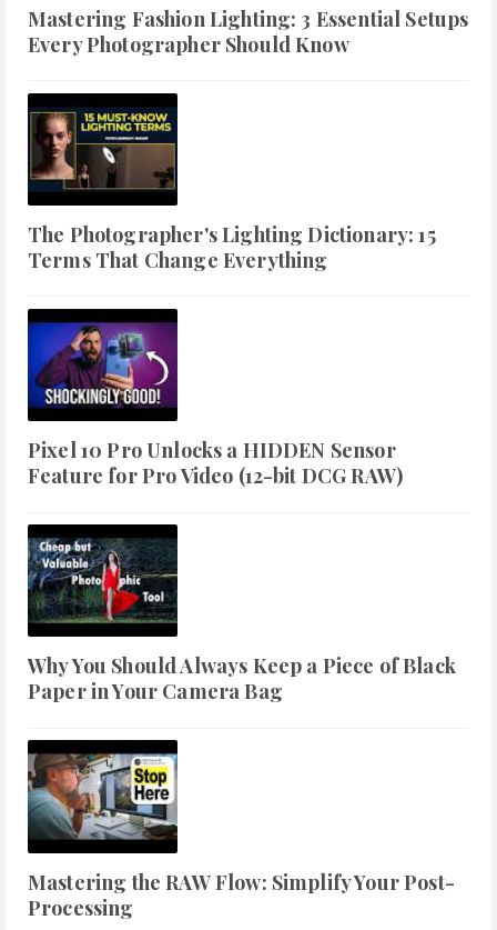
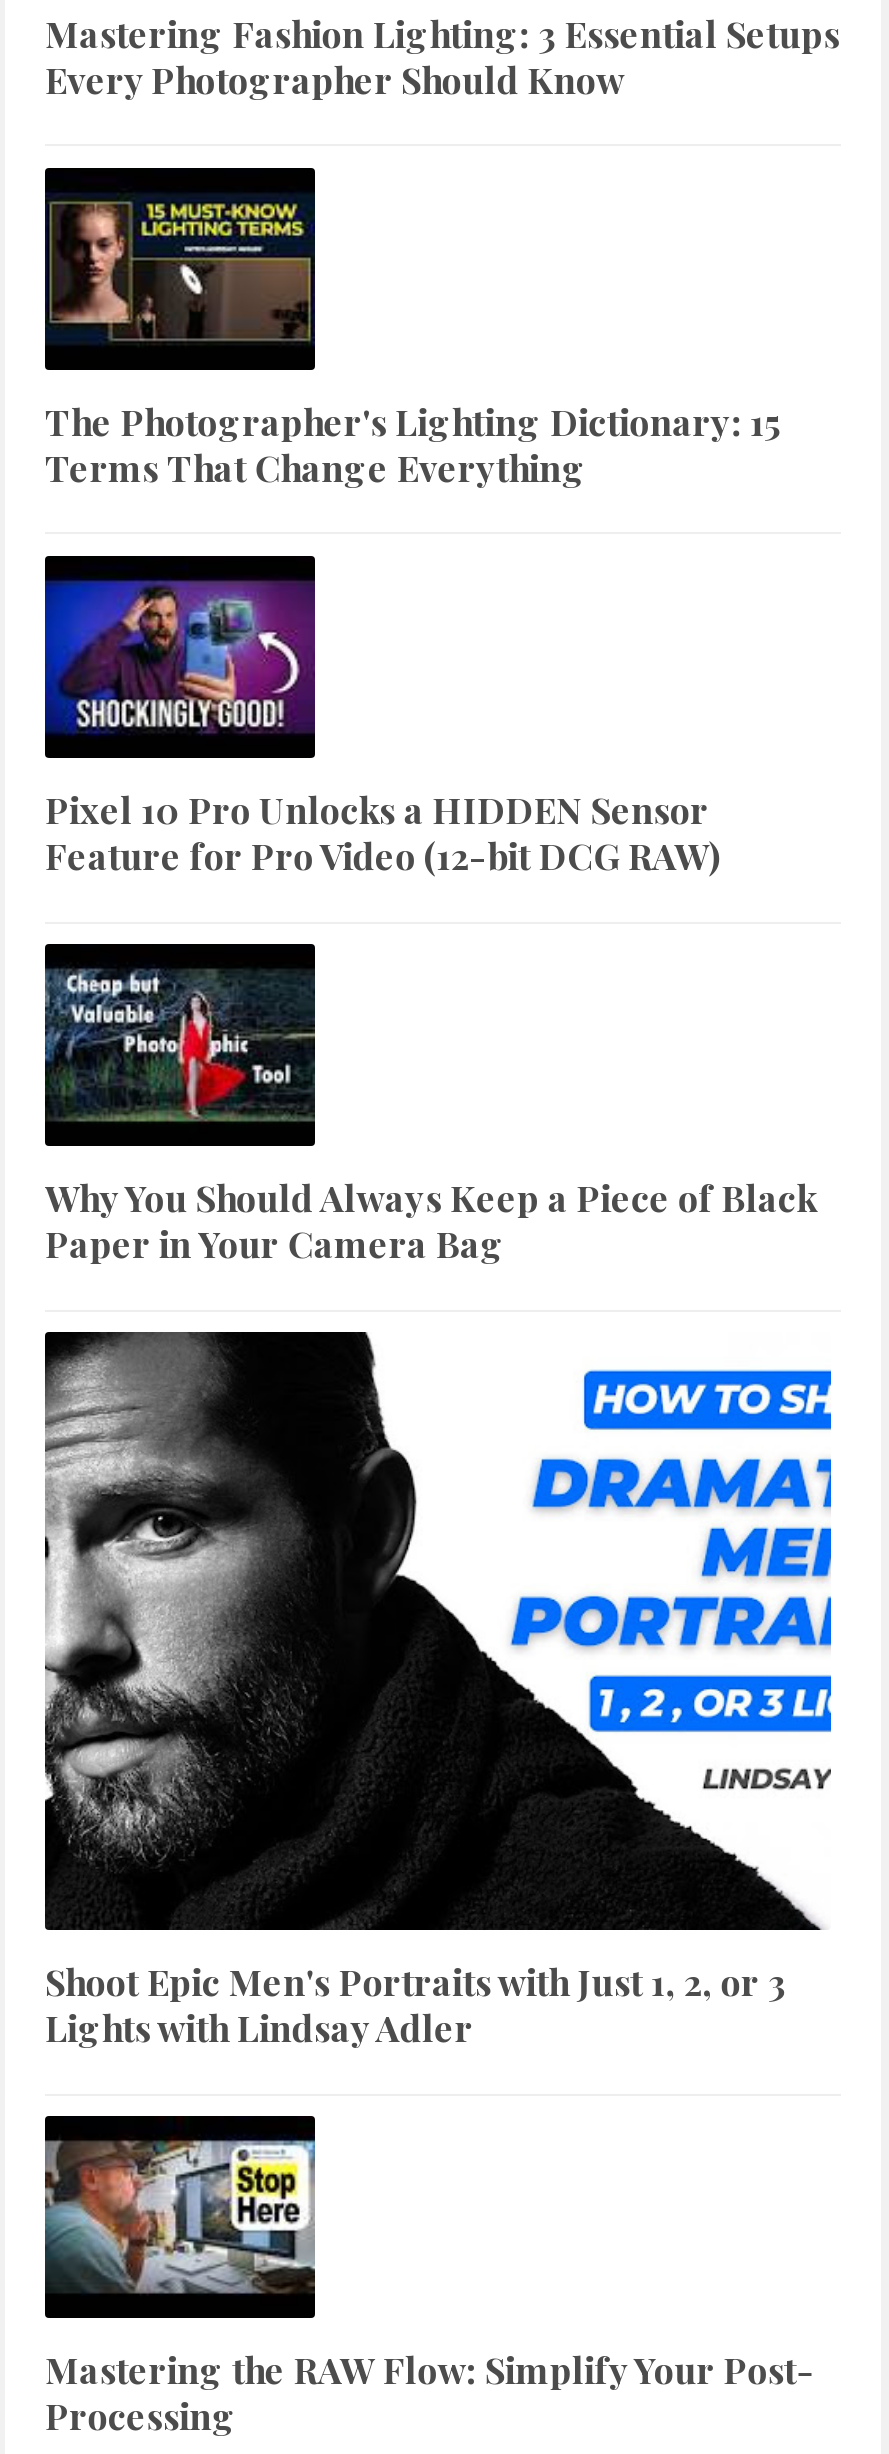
+ [image]
+ Shoot Epic Men's Portraits with Just 1, 2, or 3
+ Lights with Lindsay Adler
